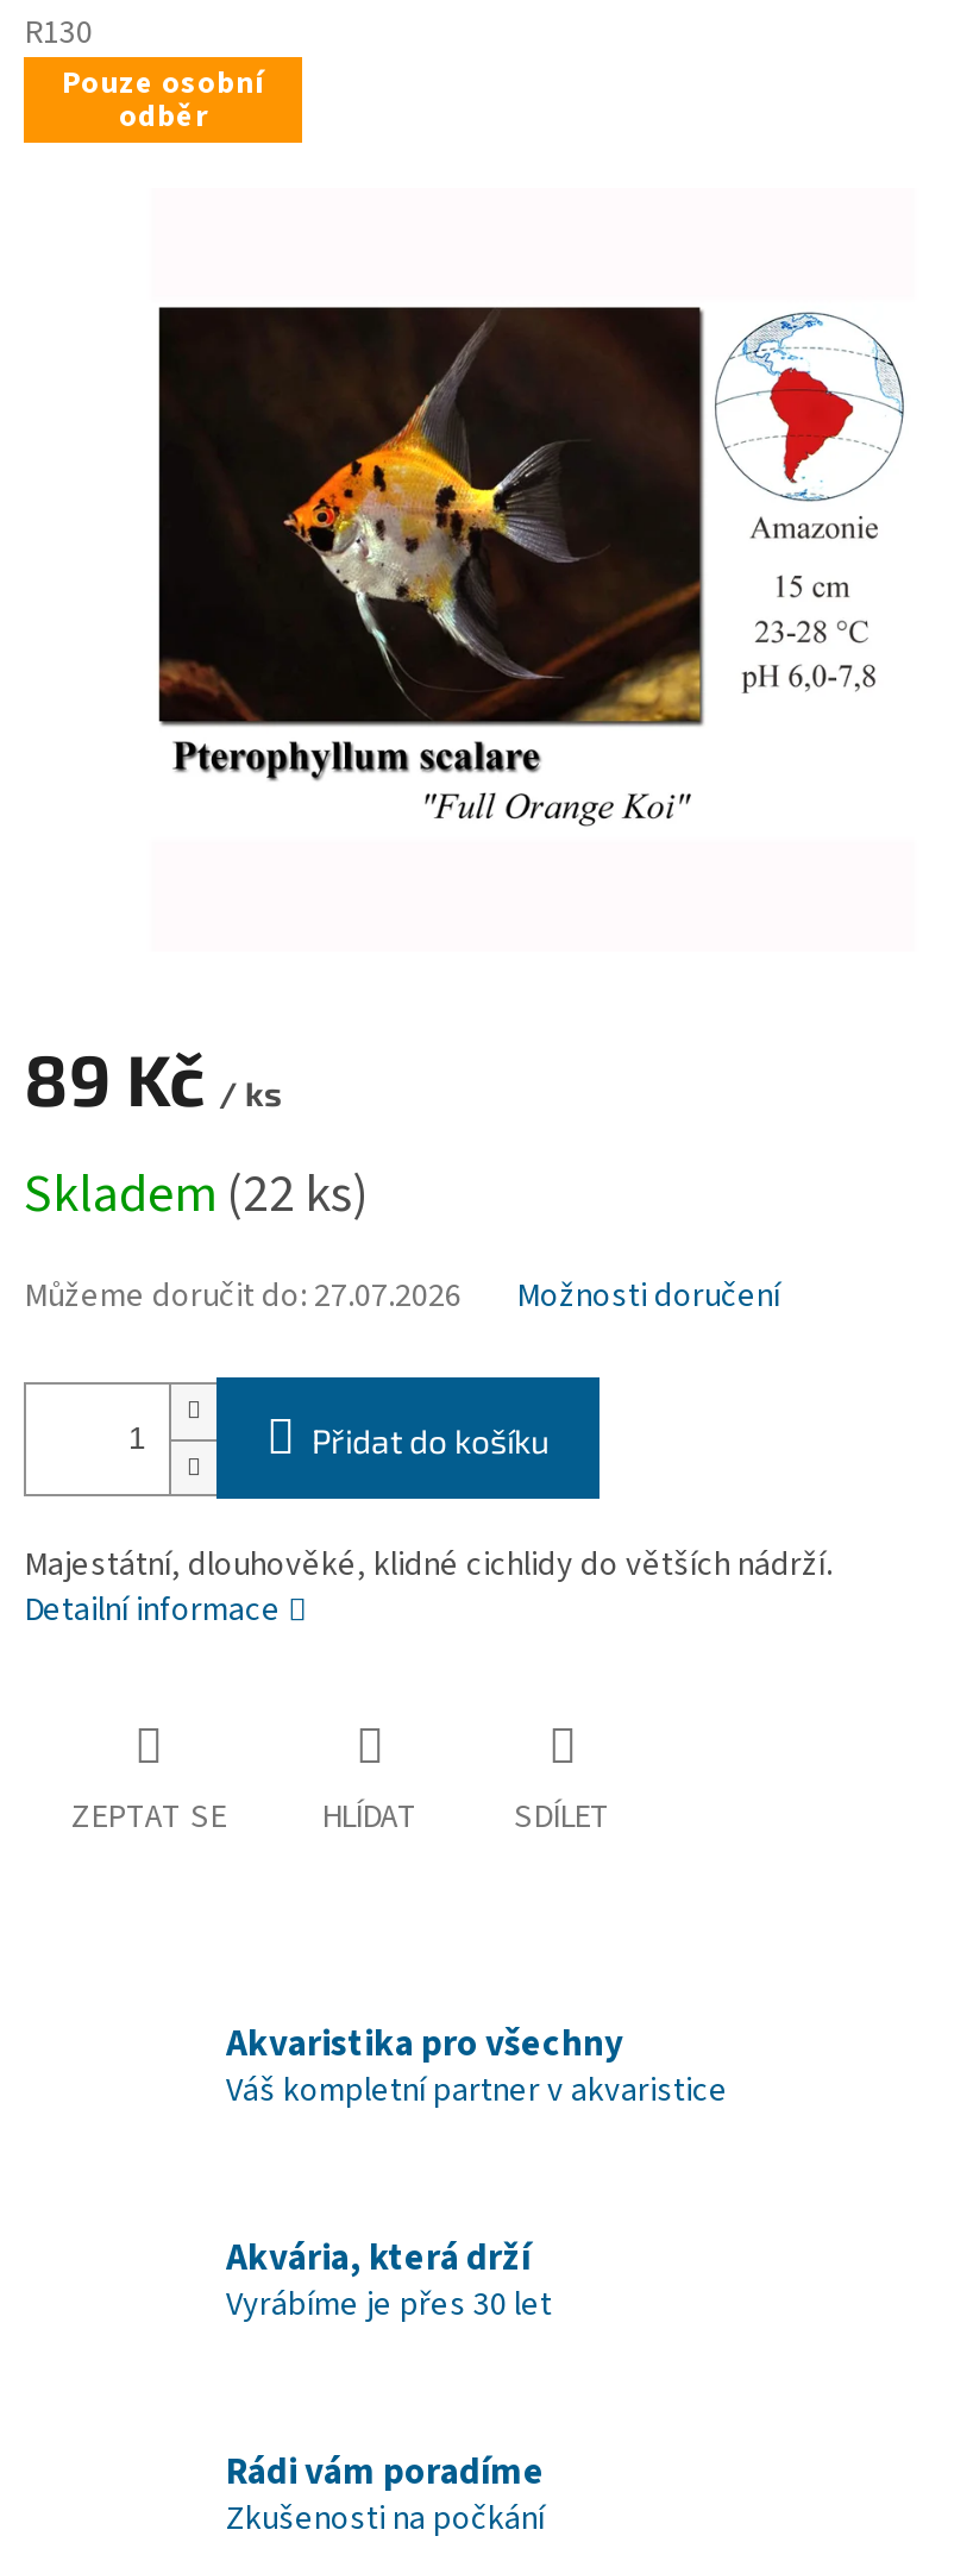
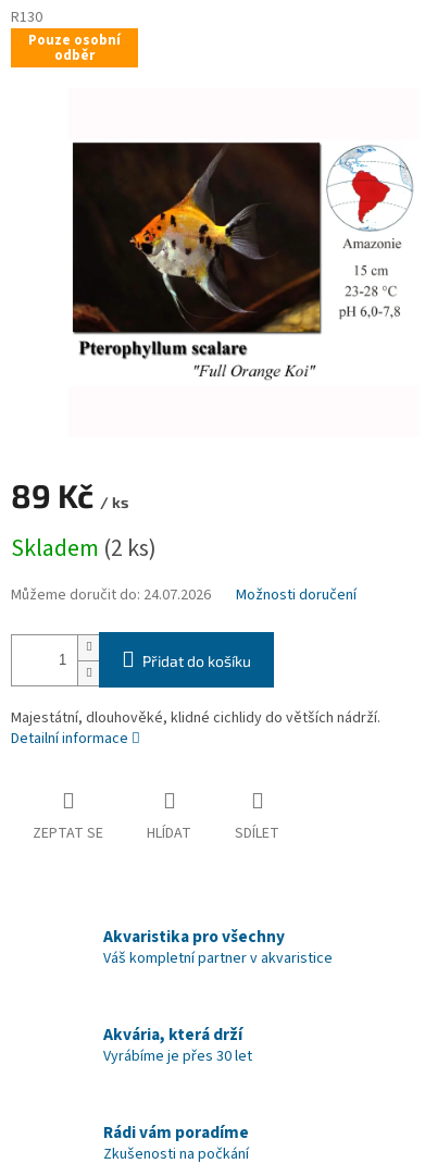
- Skladem (22 ks)
+ Skladem (2 ks)

- Můžeme doručit do: 27.07.2026
+ Můžeme doručit do: 24.07.2026
